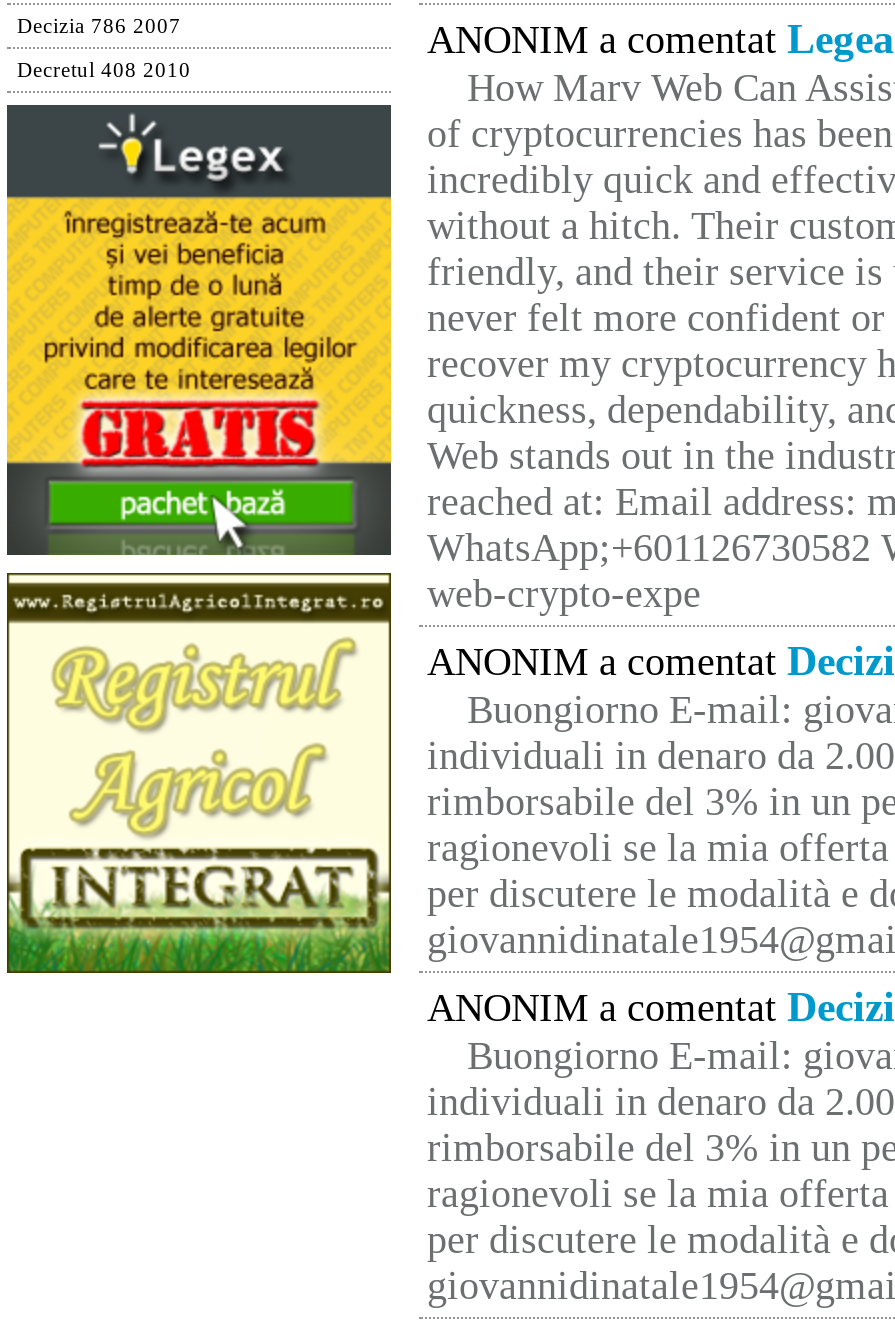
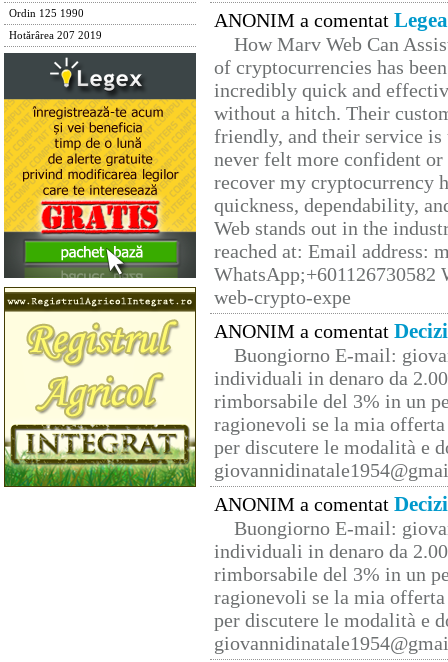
- Decizia 786 2007
+ Ordin 125 1990

- Decretul 408 2010
+ Hotărârea 207 2019
